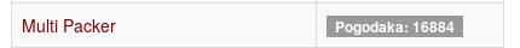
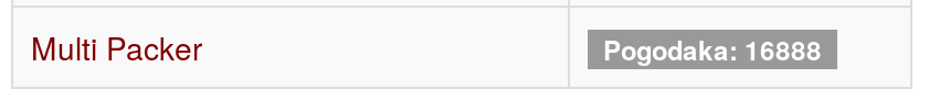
- Pogodaka: 16884
+ Pogodaka: 16888
